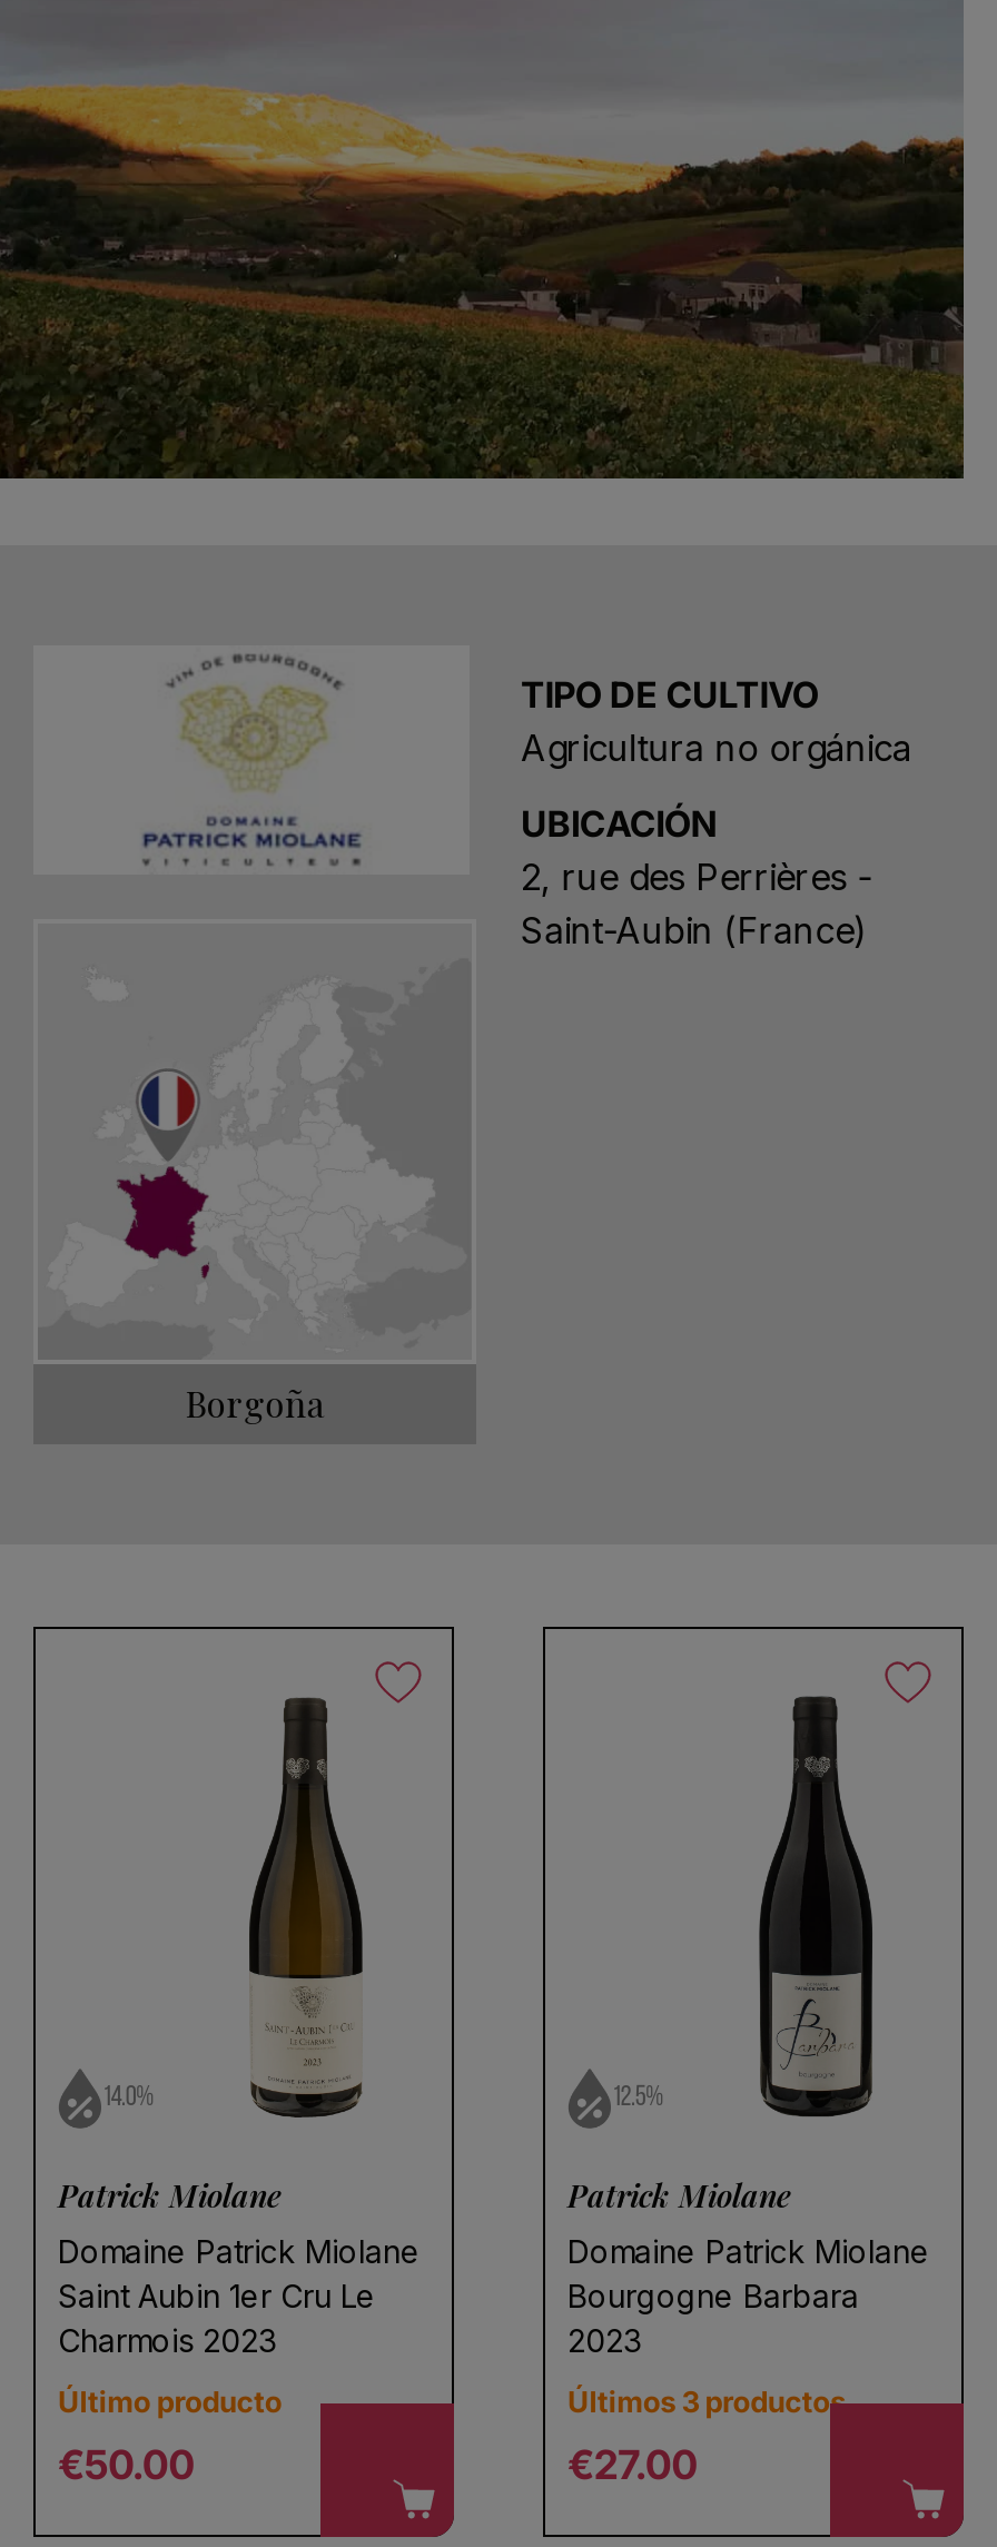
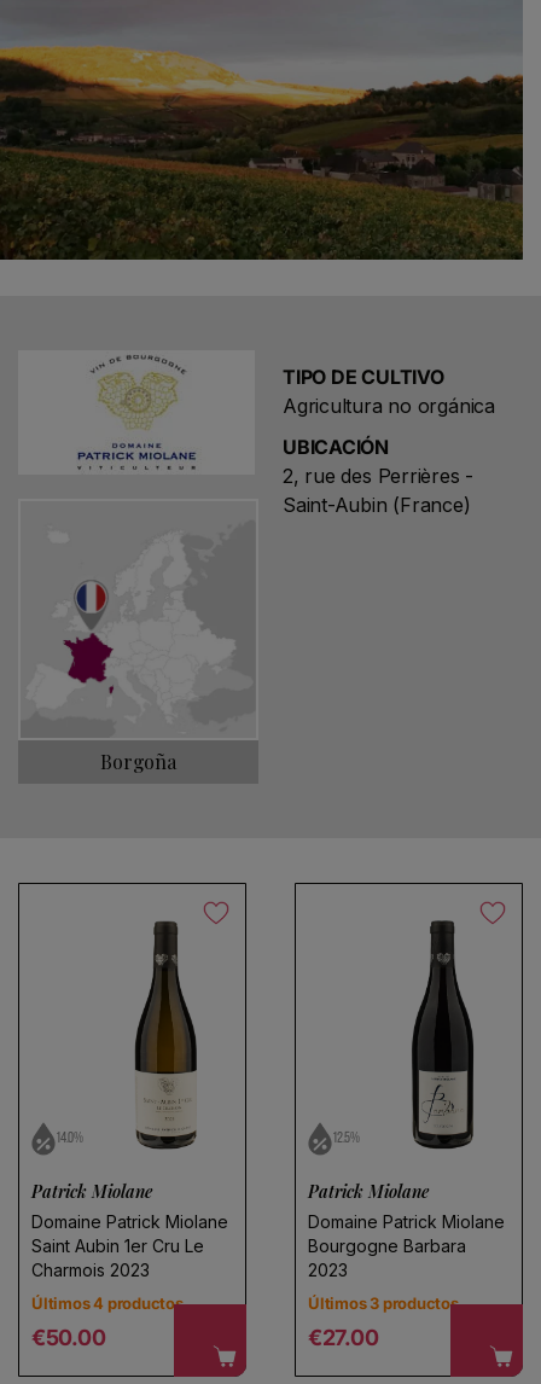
- Último producto
+ Últimos 4 productos
